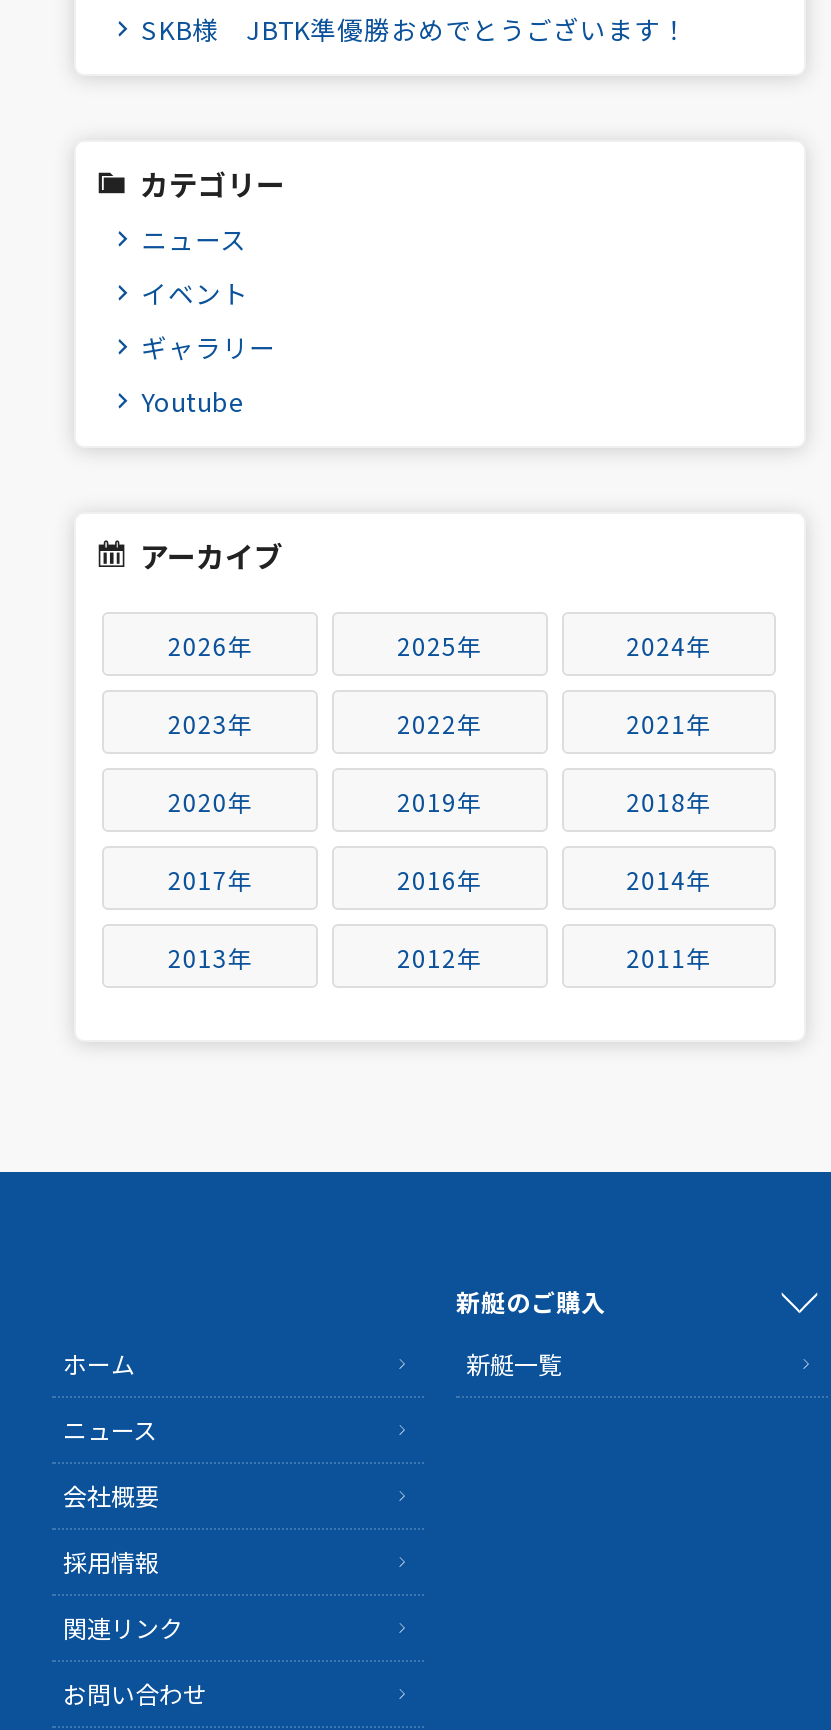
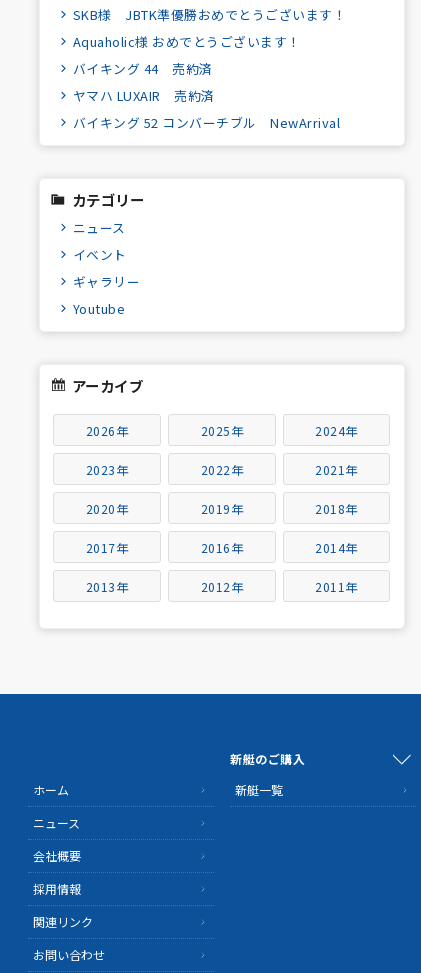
+ Aquaholic様 おめでとうございます！
+ バイキング 44 売約済
+ ヤマハ LUXAIR 売約済
+ バイキング 52 コンバーチブル NewArrival
